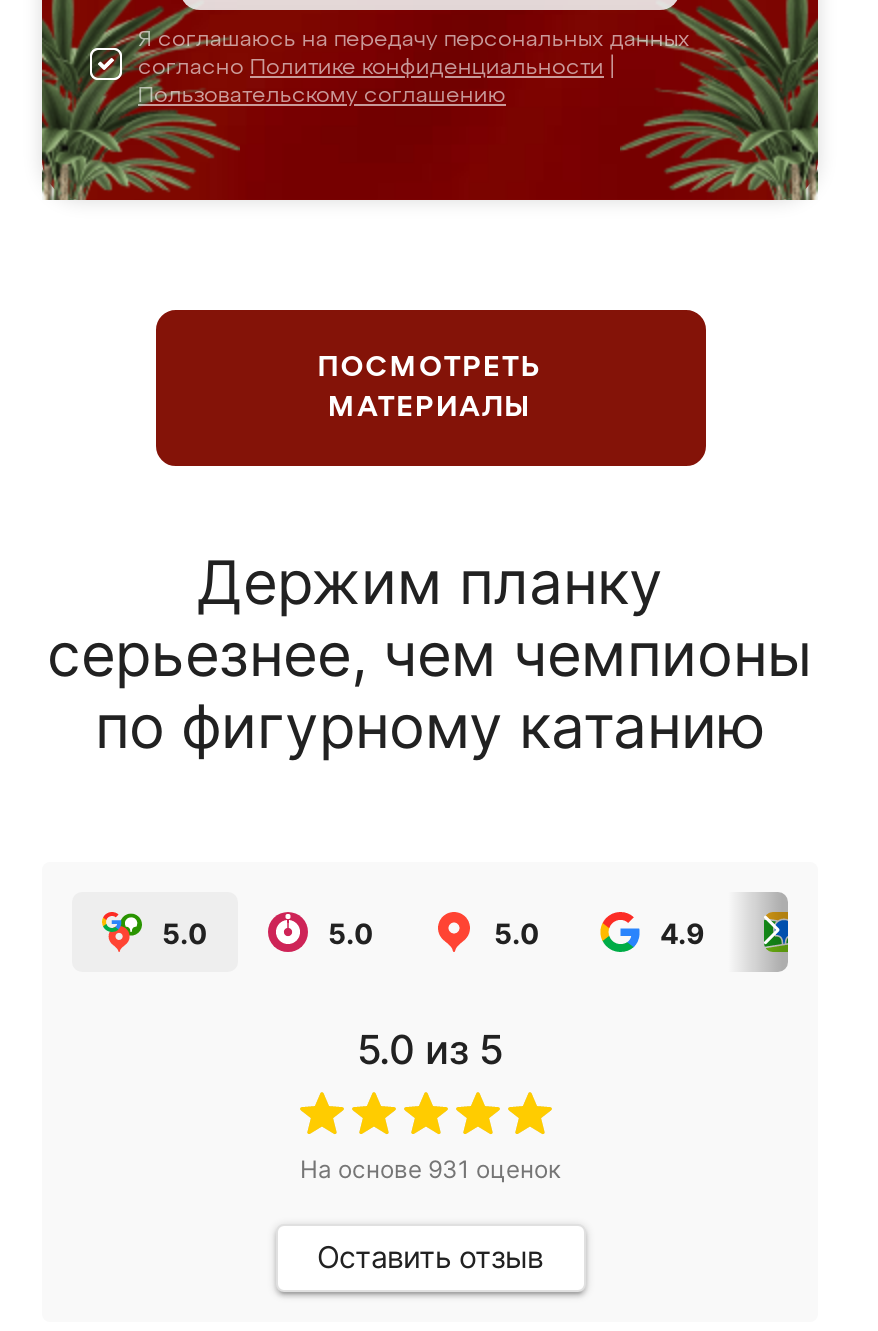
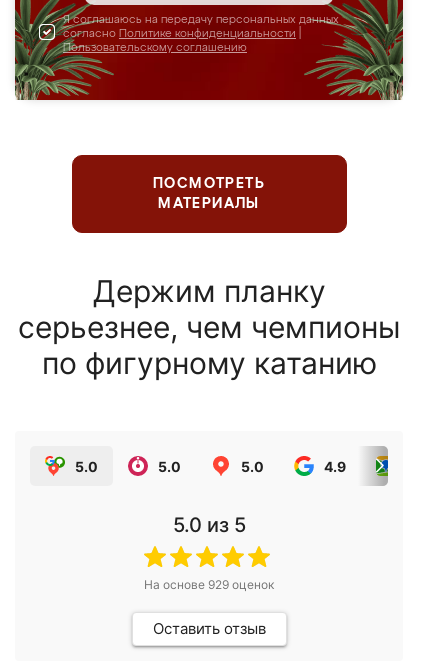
- На основе 931 оценок
+ На основе 929 оценок
